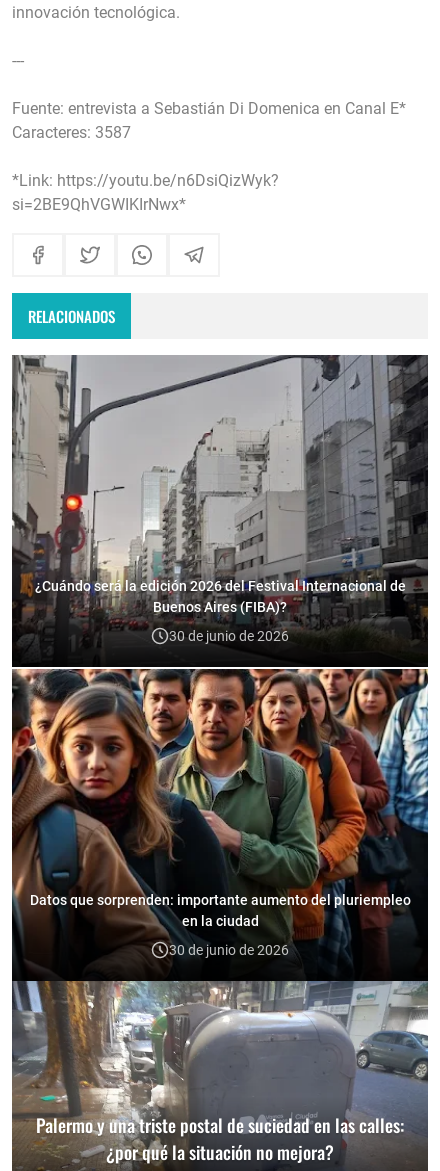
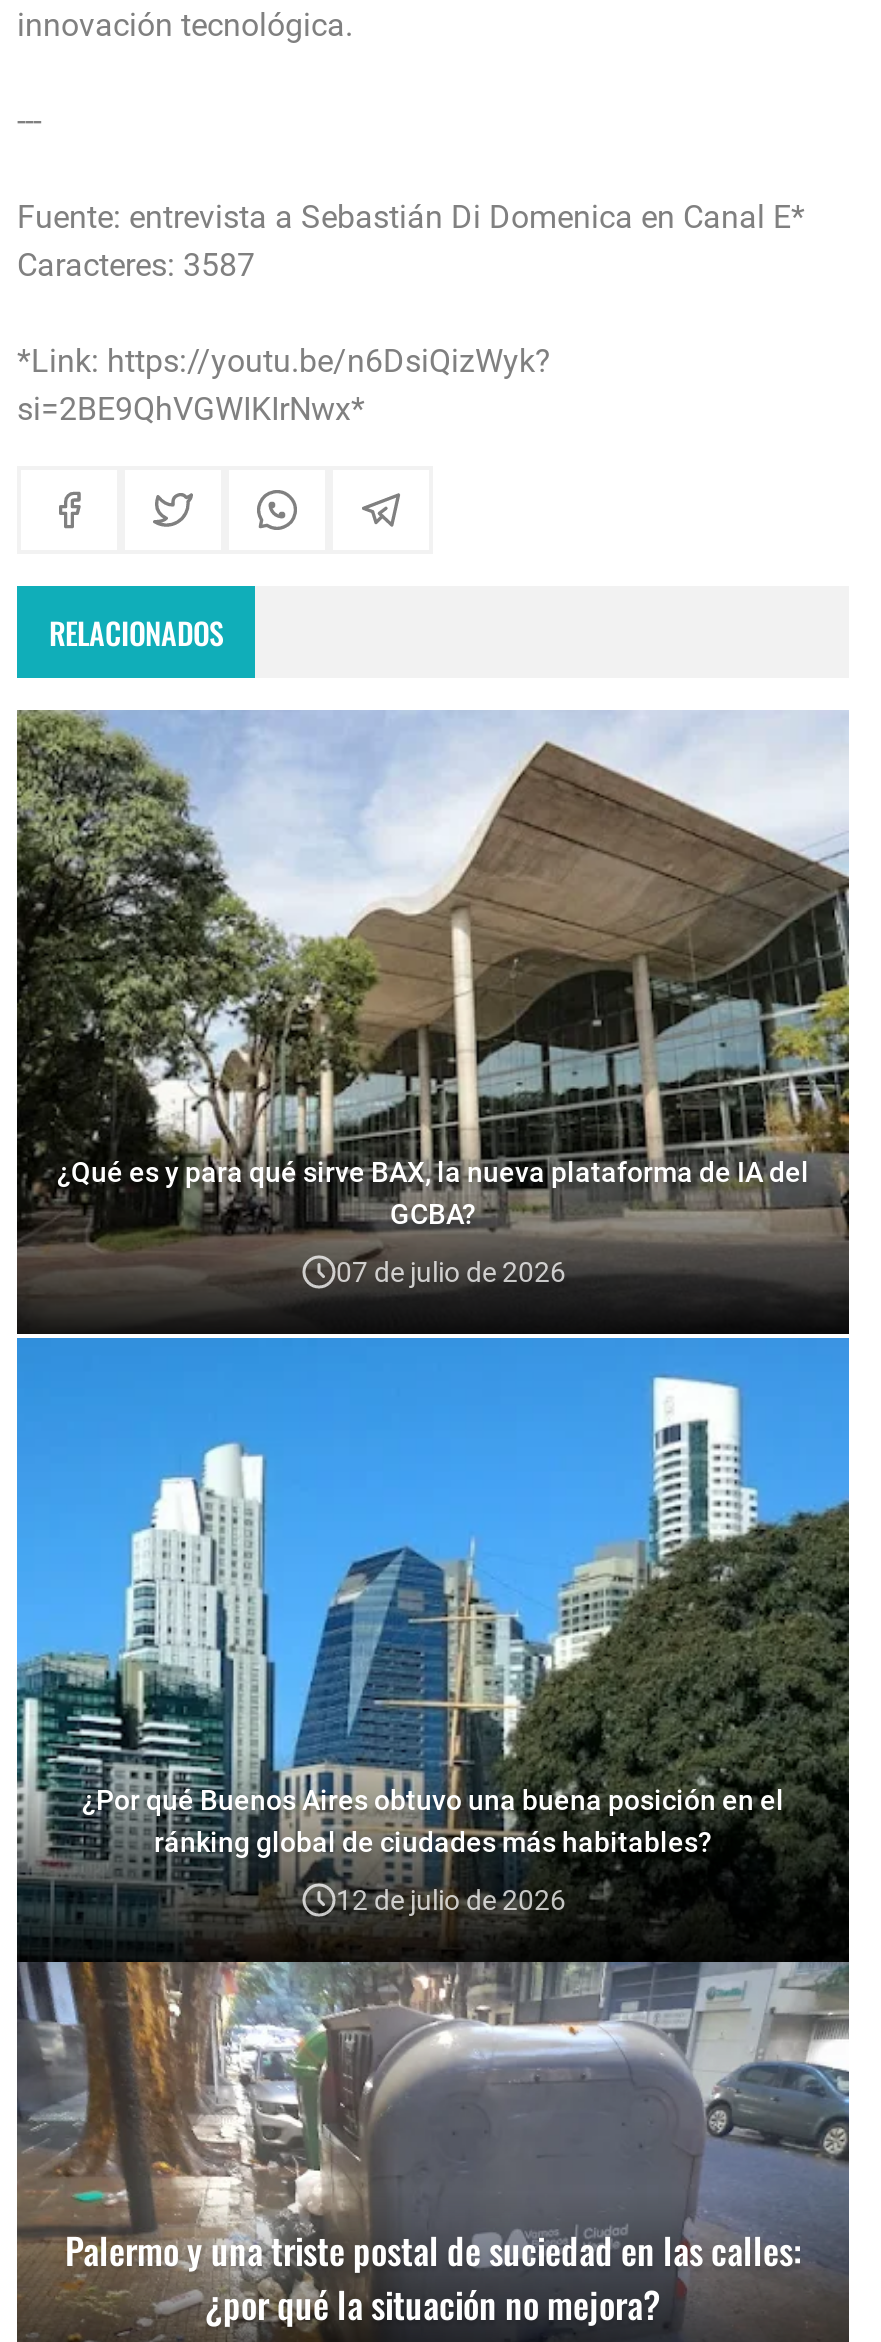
- [image]
- ¿Cuándo será la edición 2026 del Festival Internacional de
- Buenos Aires (FIBA)?
+ [image]
+ ¿Qué es y para qué sirve BAX, la nueva plataforma de IA del
+ GCBA?

- [image]
- 30 de junio de 2026
+ [image]
+ 07 de julio de 2026

- [image]
+ [image]

- [image]
- Datos que sorprenden: importante aumento del pluriempleo
- en la ciudad
+ [image]
+ ¿Por qué Buenos Aires obtuvo una buena posición en el
+ ránking global de ciudades más habitables?

- 30 de junio de 2026
+ 12 de julio de 2026
